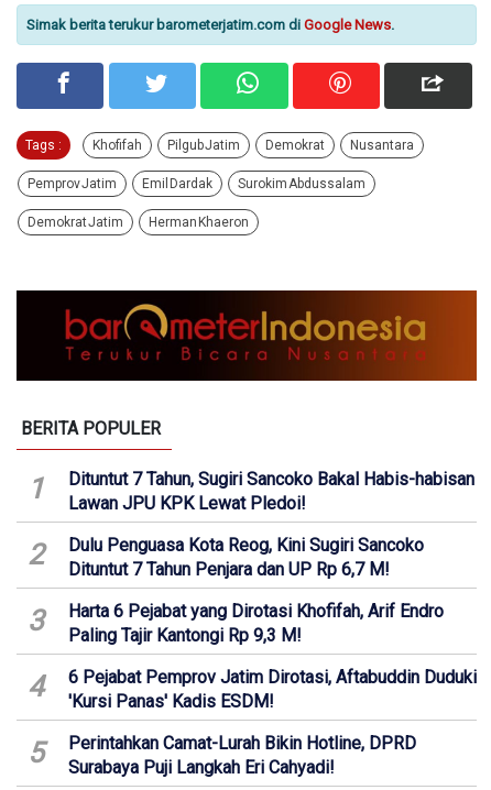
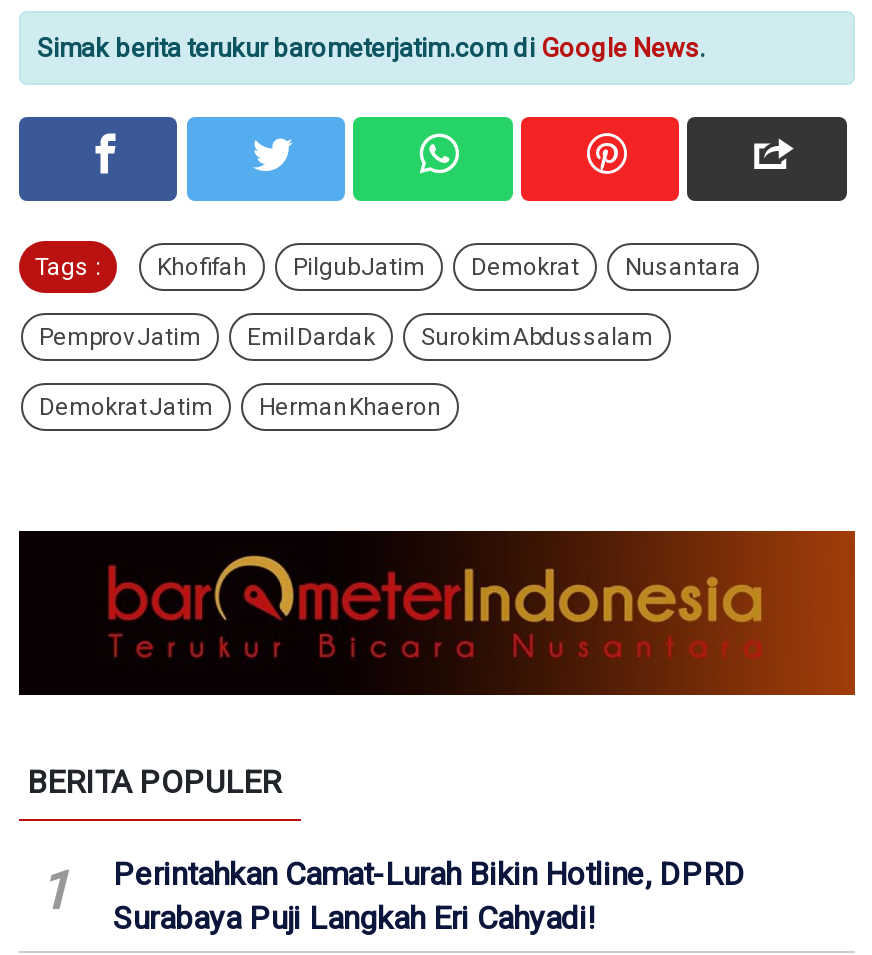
- Dituntut 7 Tahun, Sugiri Sancoko Bakal Habis-habisan
- Lawan JPU KPK Lewat Pledoi!
- 2
- Dulu Penguasa Kota Reog, Kini Sugiri Sancoko
- Dituntut 7 Tahun Penjara dan UP Rp 6,7 M!
- 3
- Harta 6 Pejabat yang Dirotasi Khofifah, Arif Endro
- Paling Tajir Kantongi Rp 9,3 M!
- 4
- 6 Pejabat Pemprov Jatim Dirotasi, Aftabuddin Duduki
- 'Kursi Panas' Kadis ESDM!
- 5
